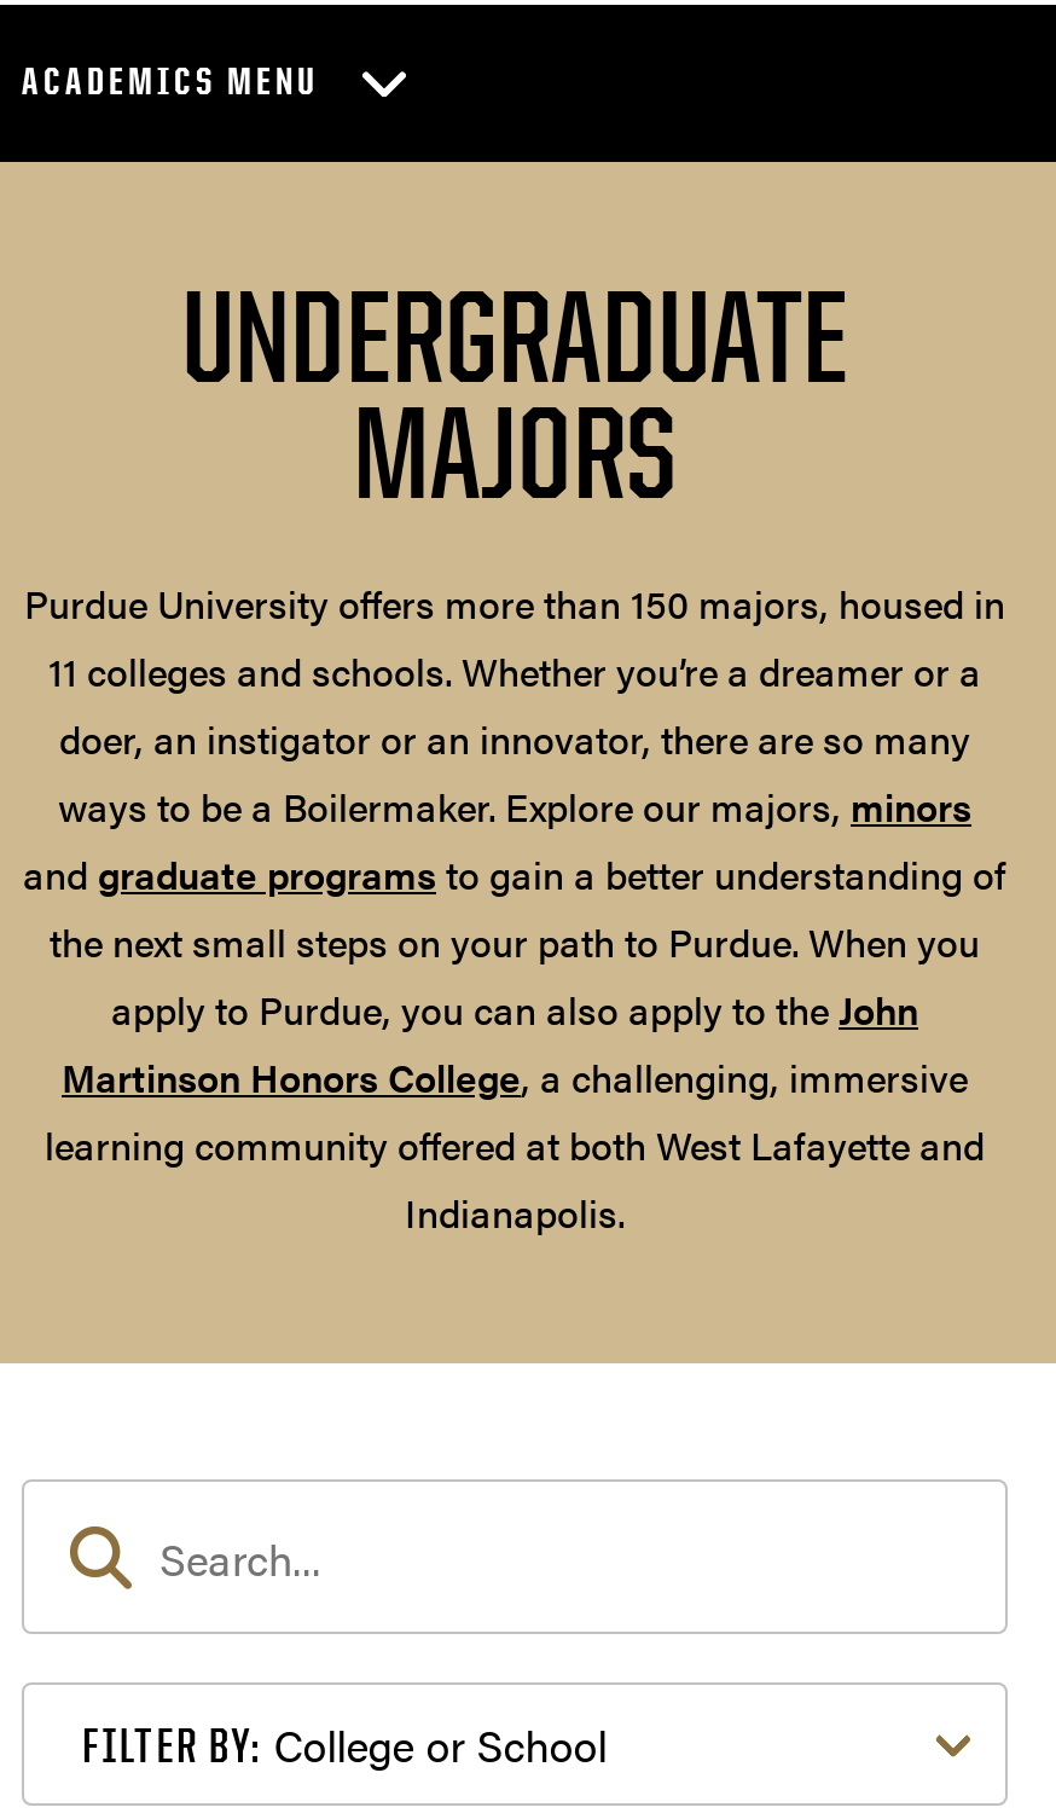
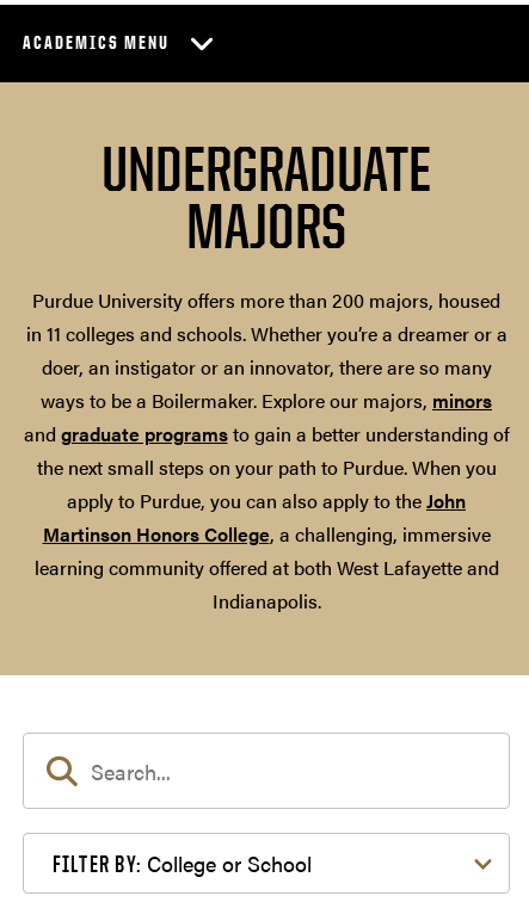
- Purdue University offers more than 150 majors, housed in
- 11 colleges and schools. Whether you’re a dreamer or a
+ Purdue University offers more than 200 majors, housed
+ in 11 colleges and schools. Whether you’re a dreamer or a
